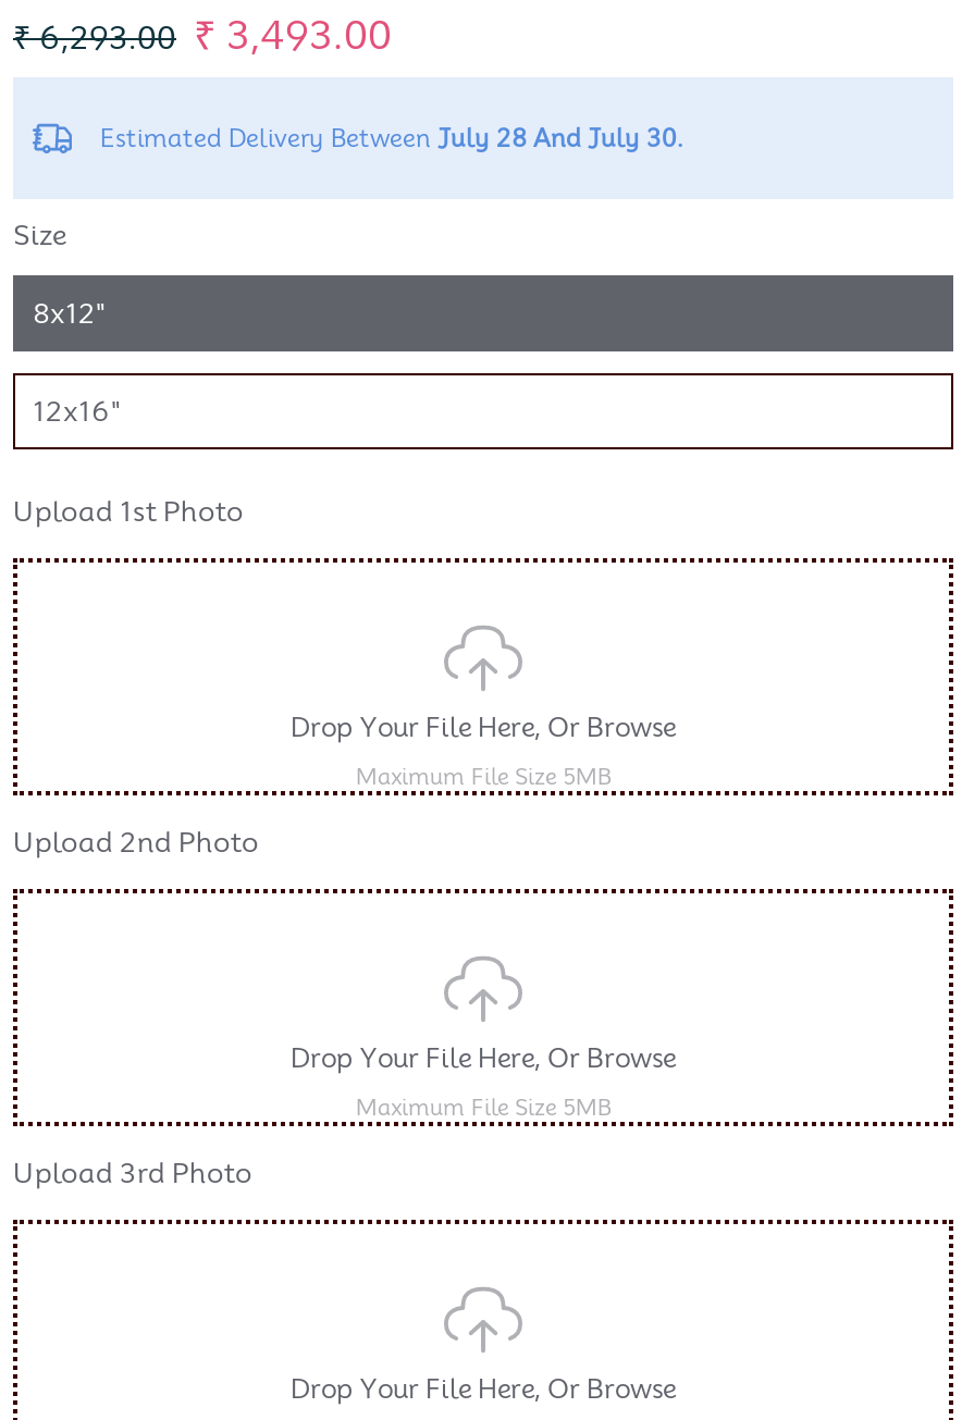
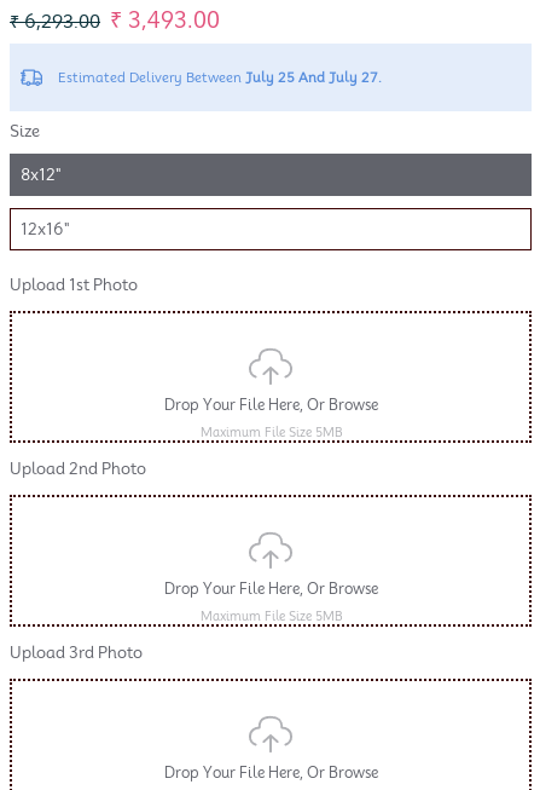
- Estimated Delivery Between July 28 And July 30.
+ Estimated Delivery Between July 25 And July 27.
